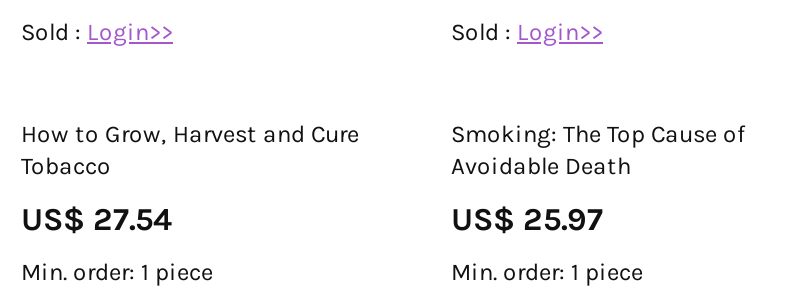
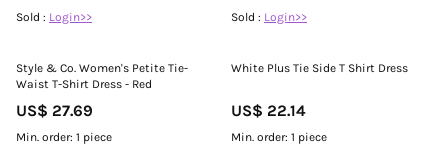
- How to Grow, Harvest and Cure
- Tobacco
+ Style & Co. Women's Petite Tie-
+ Waist T-Shirt Dress - Red

- Smoking: The Top Cause of
- Avoidable Death
+ White Plus Tie Side T Shirt Dress

- US$ 27.54
+ US$ 27.69

- US$ 25.97
+ US$ 22.14
